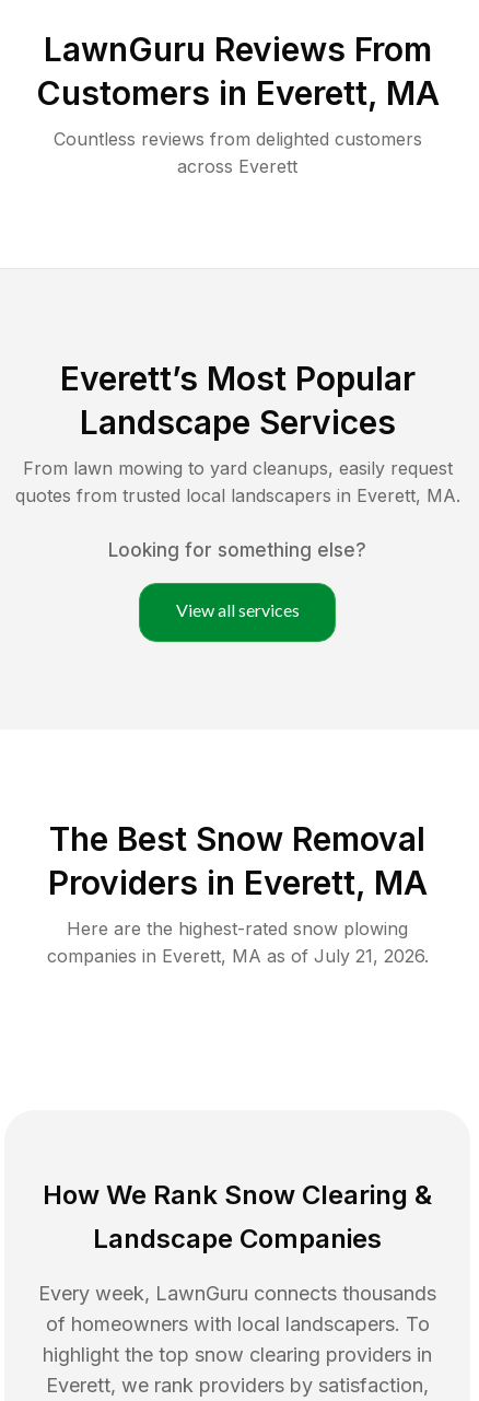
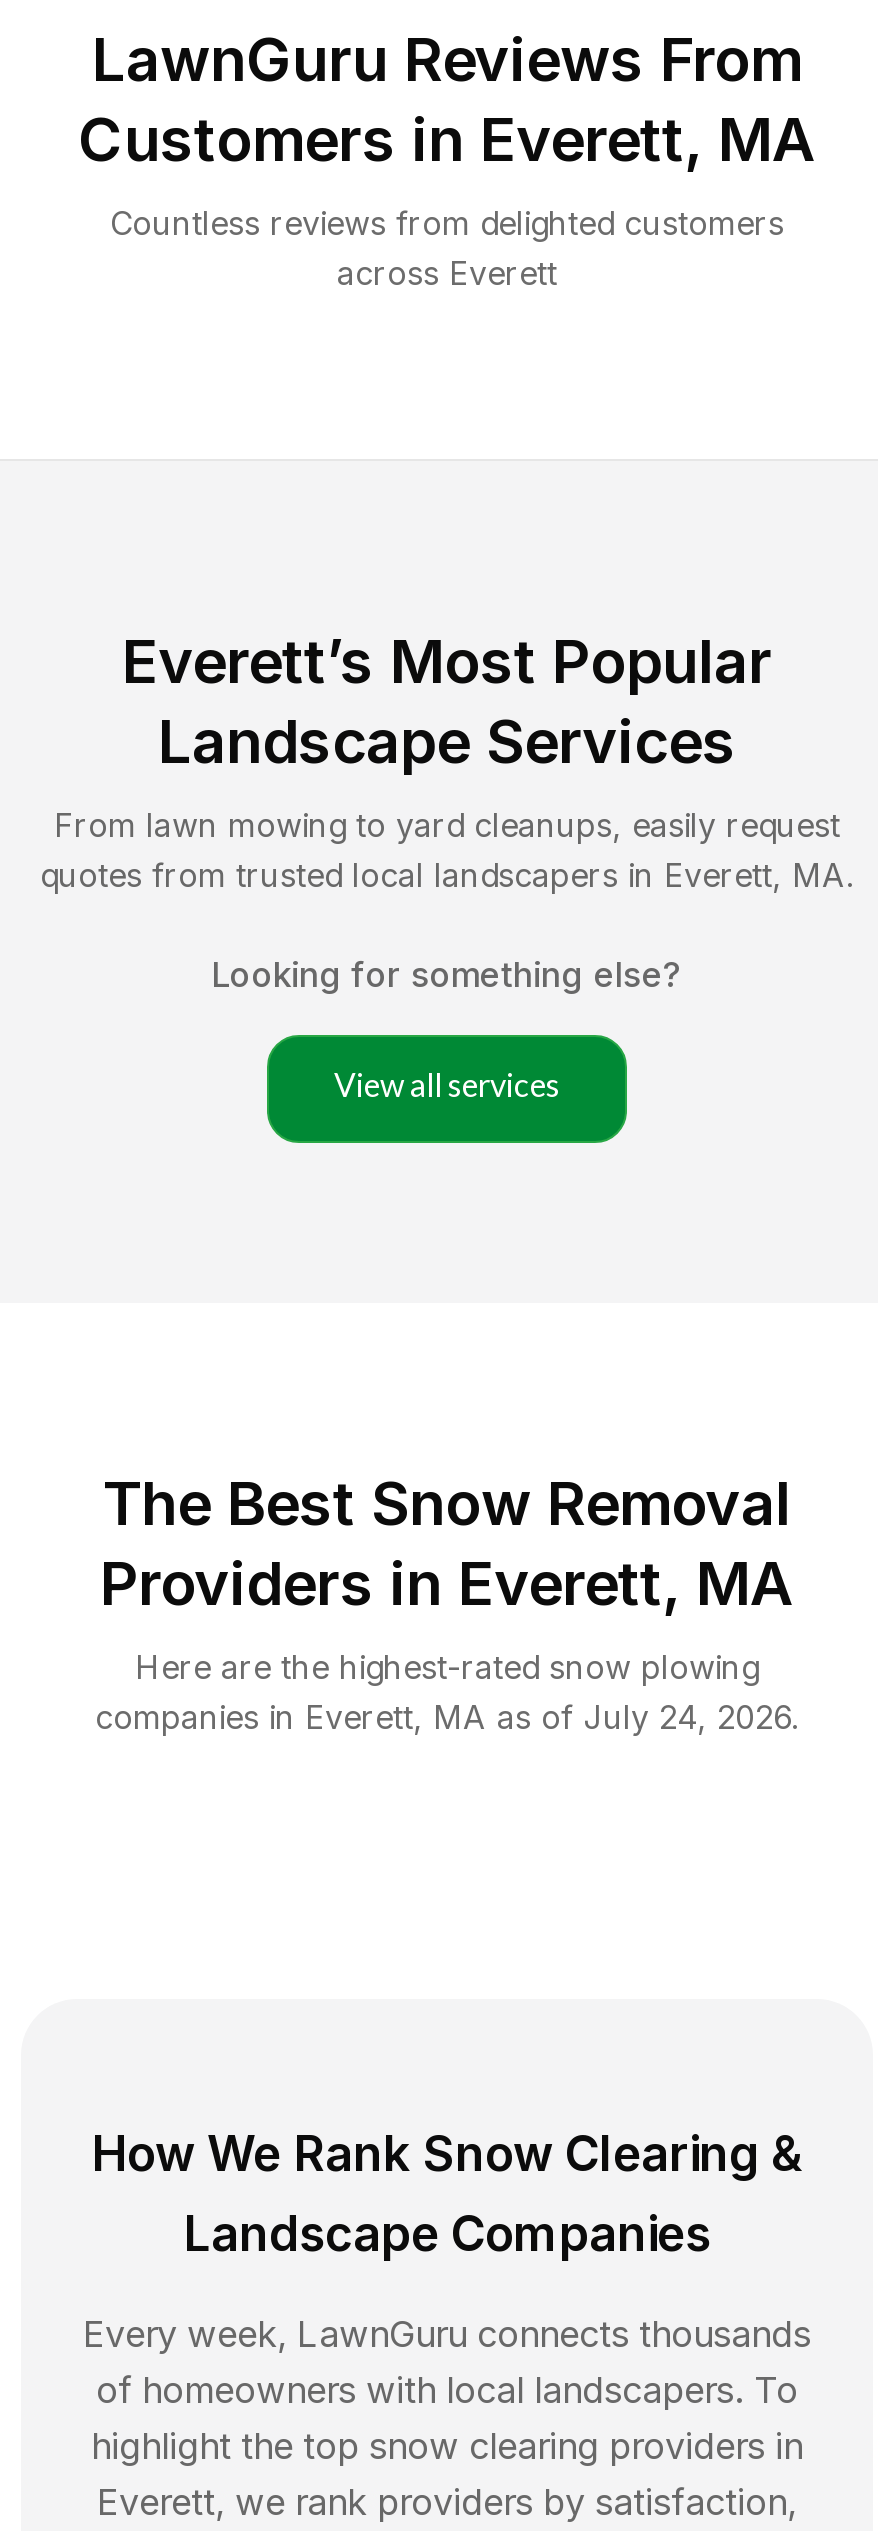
- companies in Everett, MA as of July 21, 2026.
+ companies in Everett, MA as of July 24, 2026.
